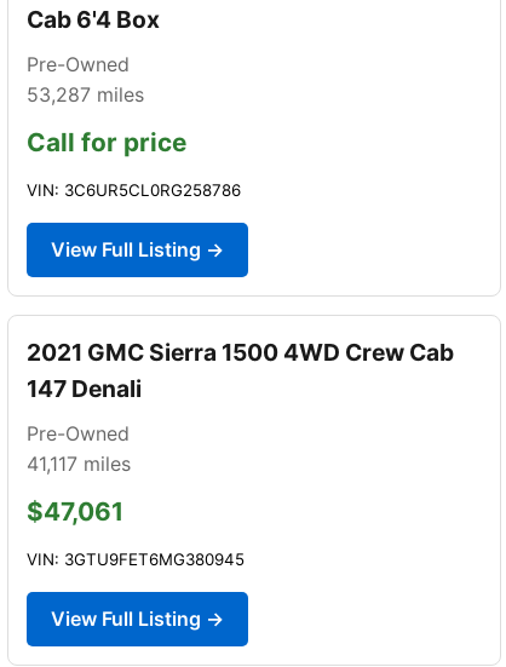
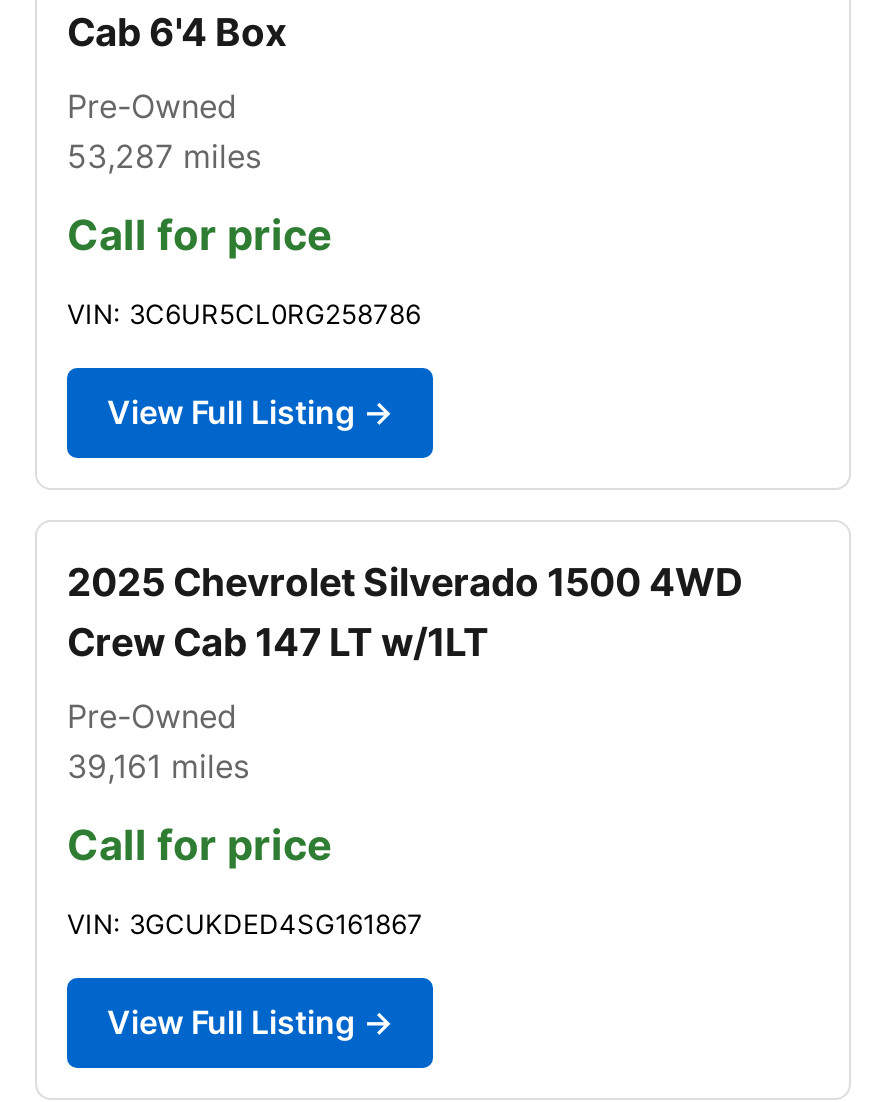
- 2021 GMC Sierra 1500 4WD Crew Cab
- 147 Denali
+ 2025 Chevrolet Silverado 1500 4WD
+ Crew Cab 147 LT w/1LT

- 41,117 miles
+ 39,161 miles

- $47,061
+ Call for price

- VIN: 3GTU9FET6MG380945
+ VIN: 3GCUKDED4SG161867
